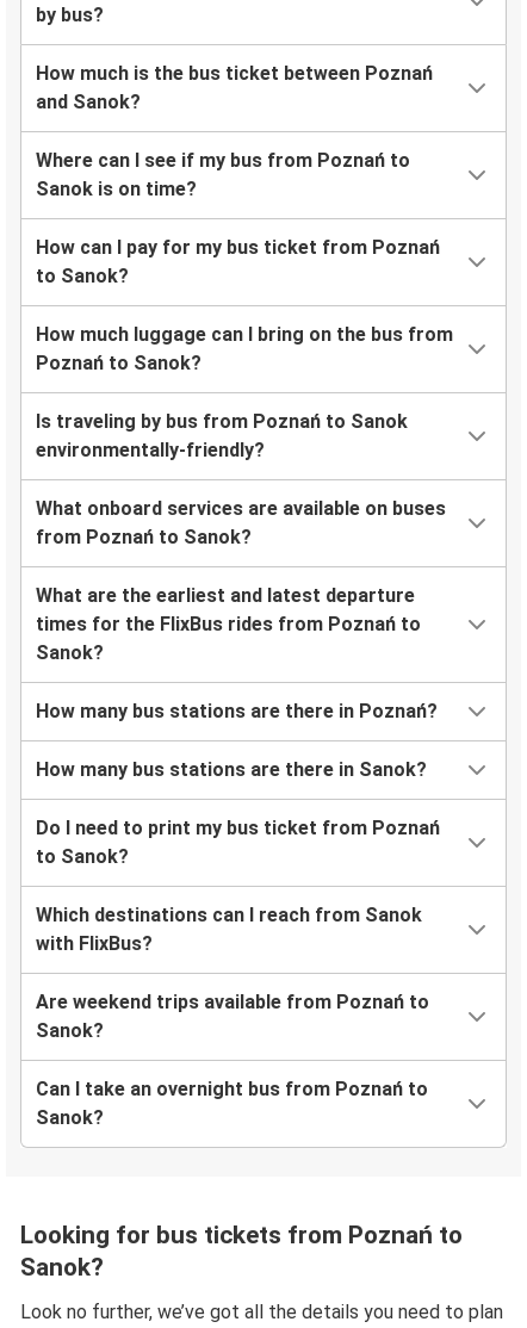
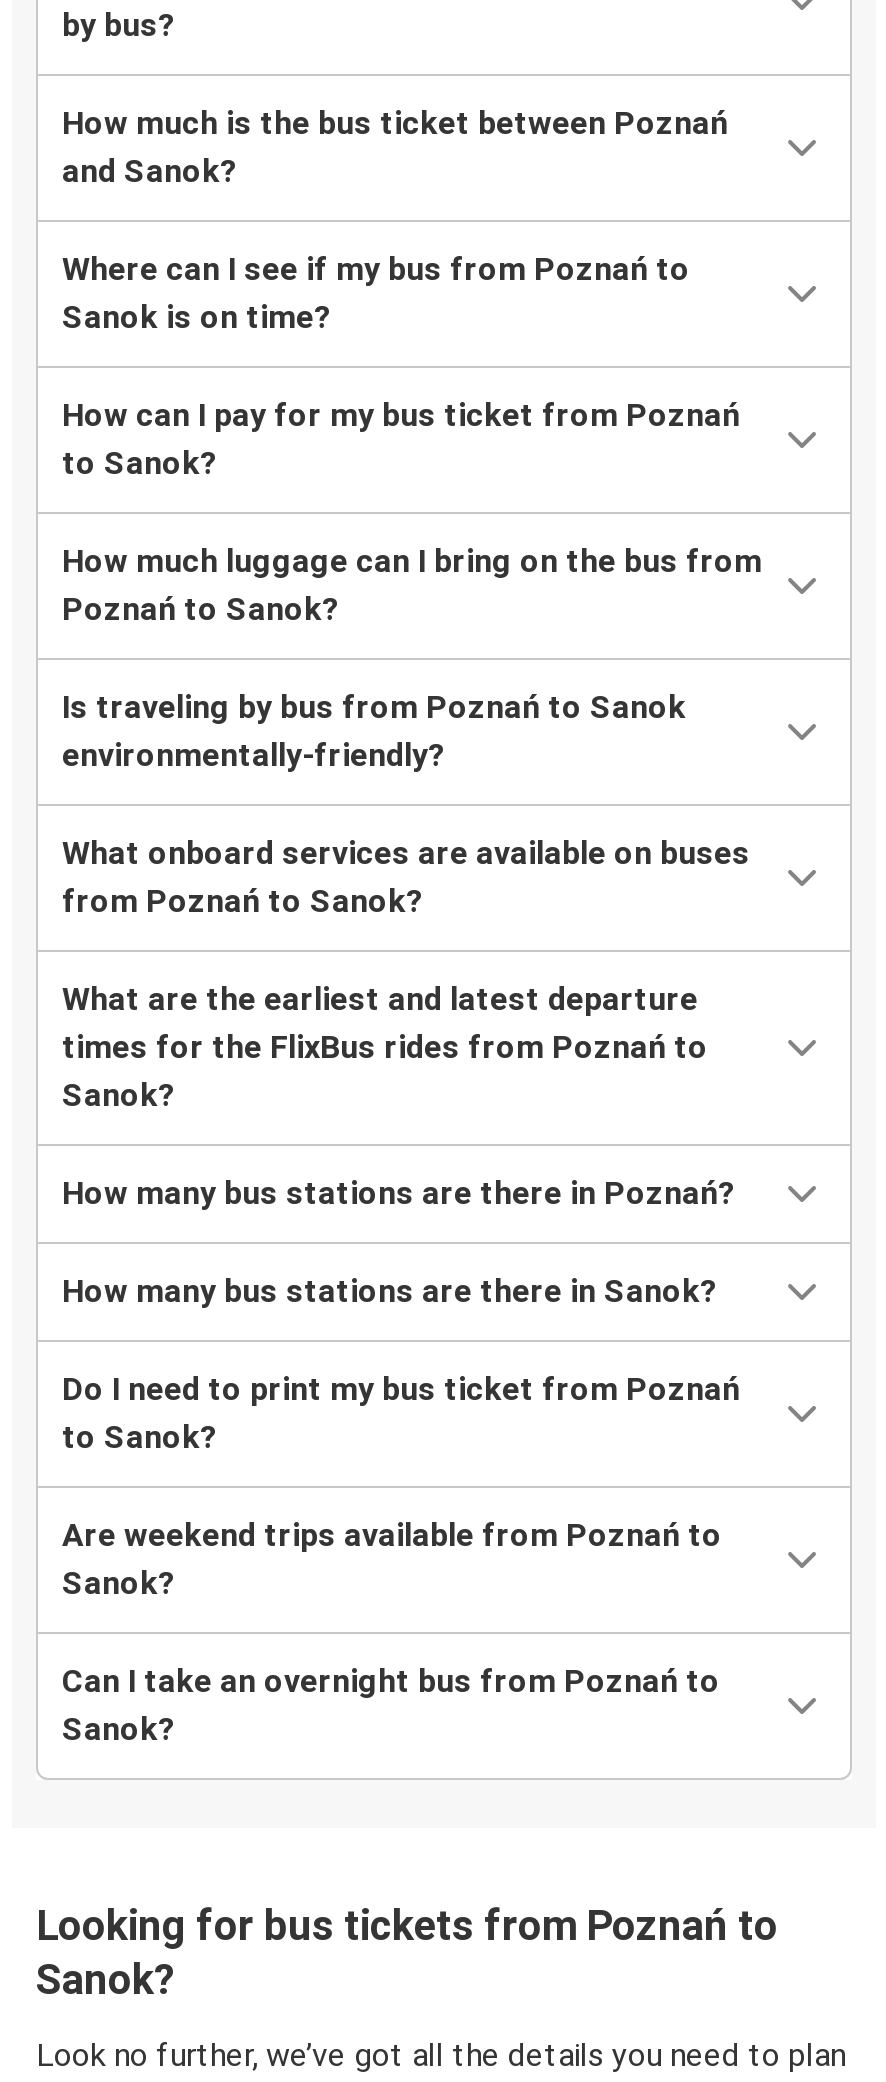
- Which destinations can I reach from Sanok
- with FlixBus?
